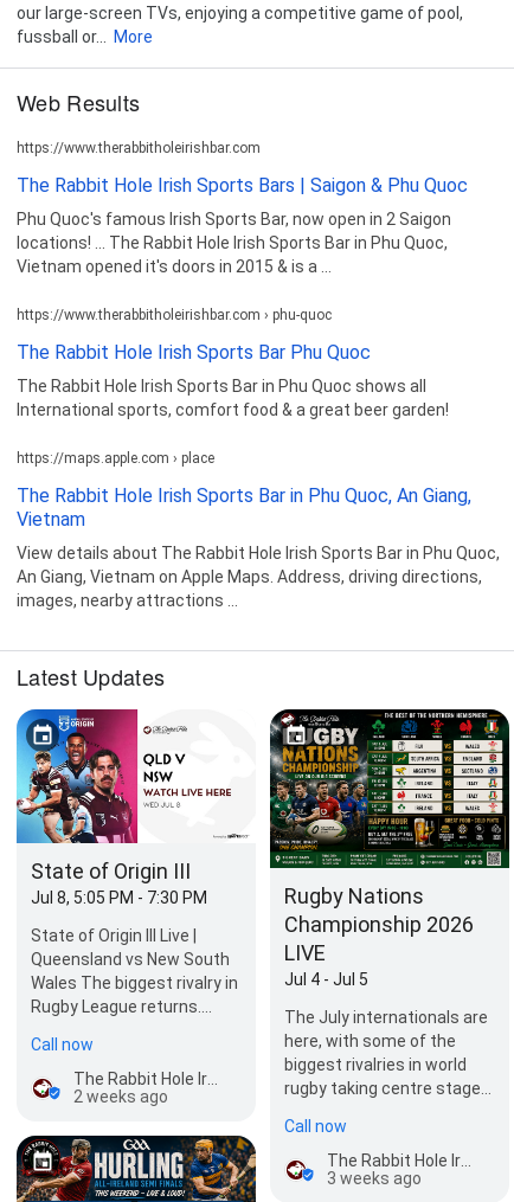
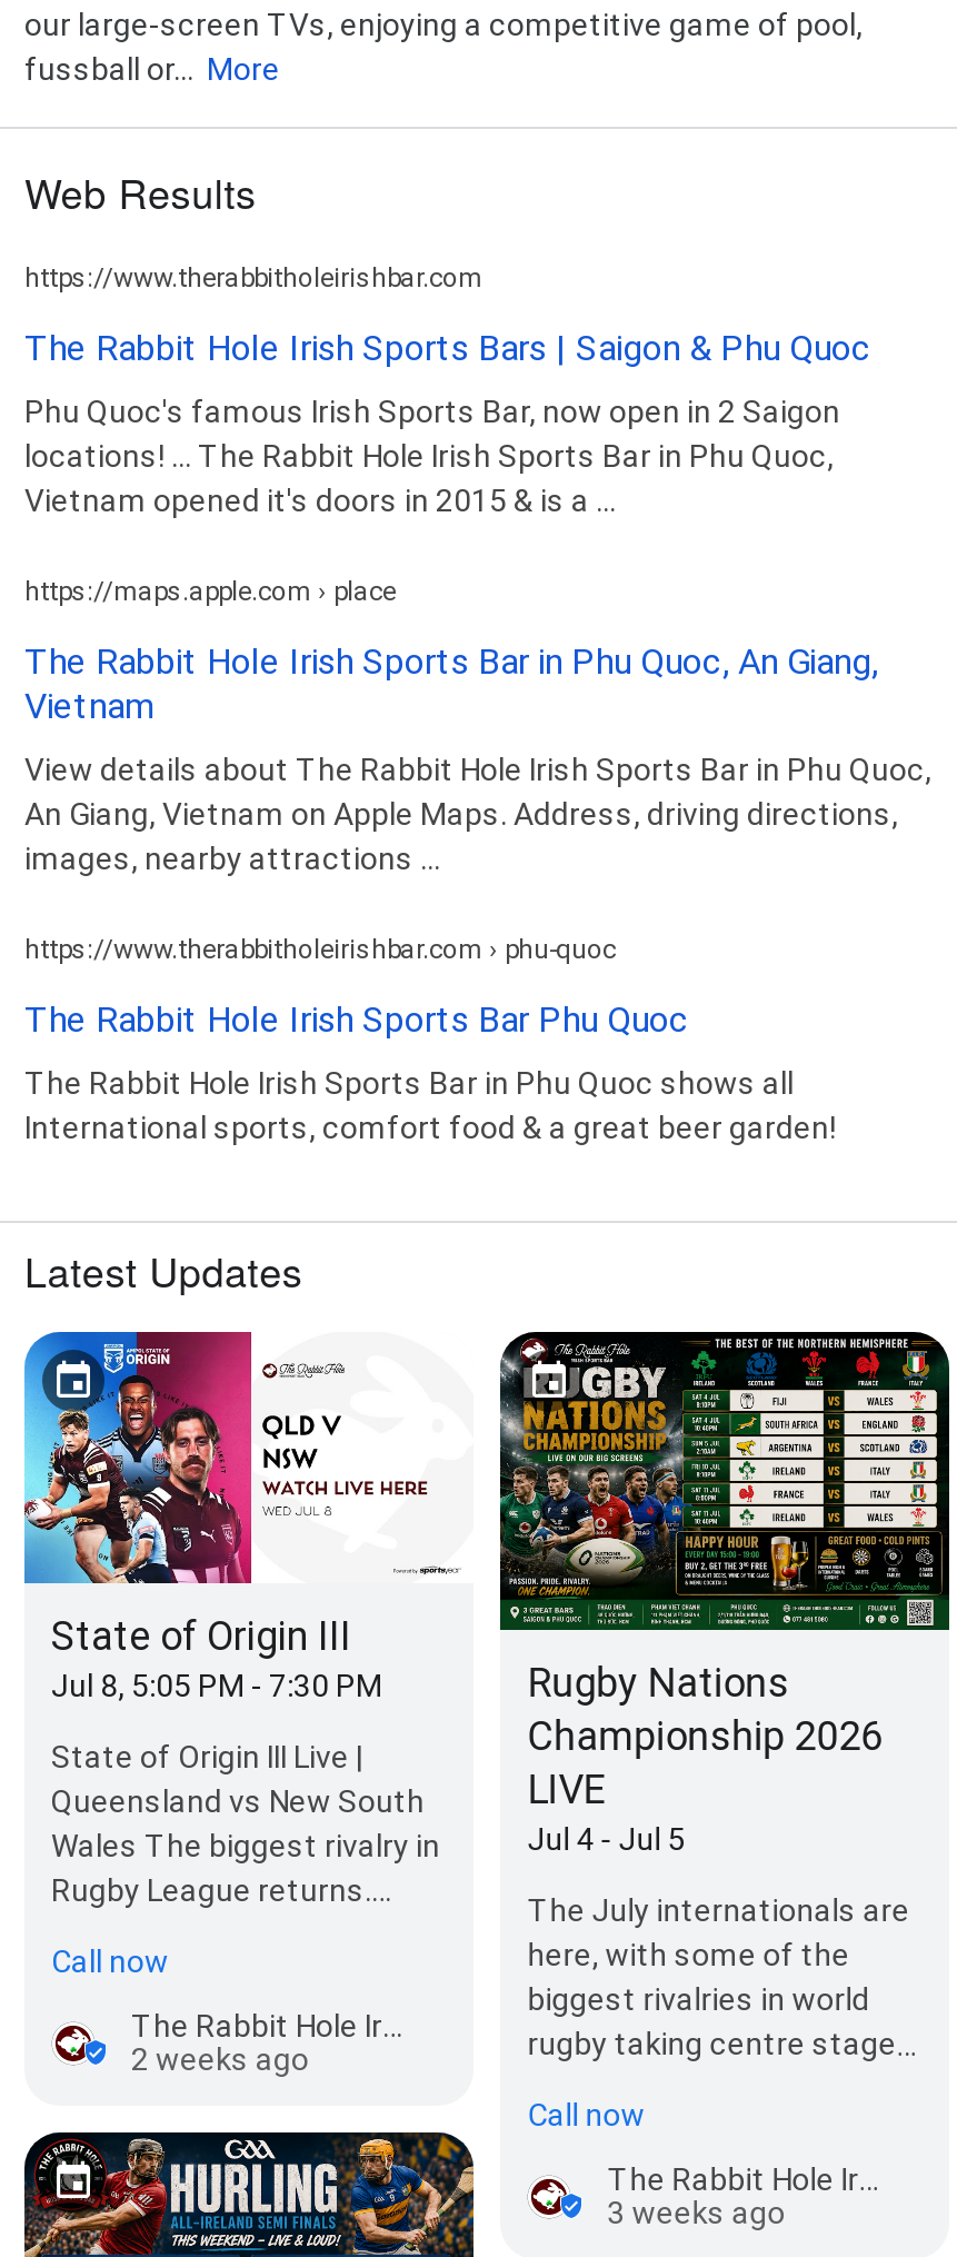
moved down: https://www.therabbitholeirishbar.com › phu-quoc | The Rabbit Hole Irish Sports Bar Phu Quoc | The Rabbit Hole Irish Sports Bar in Phu Quoc shows all | International sports, comfort food & a great beer garden!

moved up: https://maps.apple.com › place | The Rabbit Hole Irish Sports Bar in Phu Quoc, An Giang, | Vietnam | View details about The Rabbit Hole Irish Sports Bar in Phu Quoc, | An Giang, Vietnam on Apple Maps. Address, driving directions, | images, nearby attractions ...
